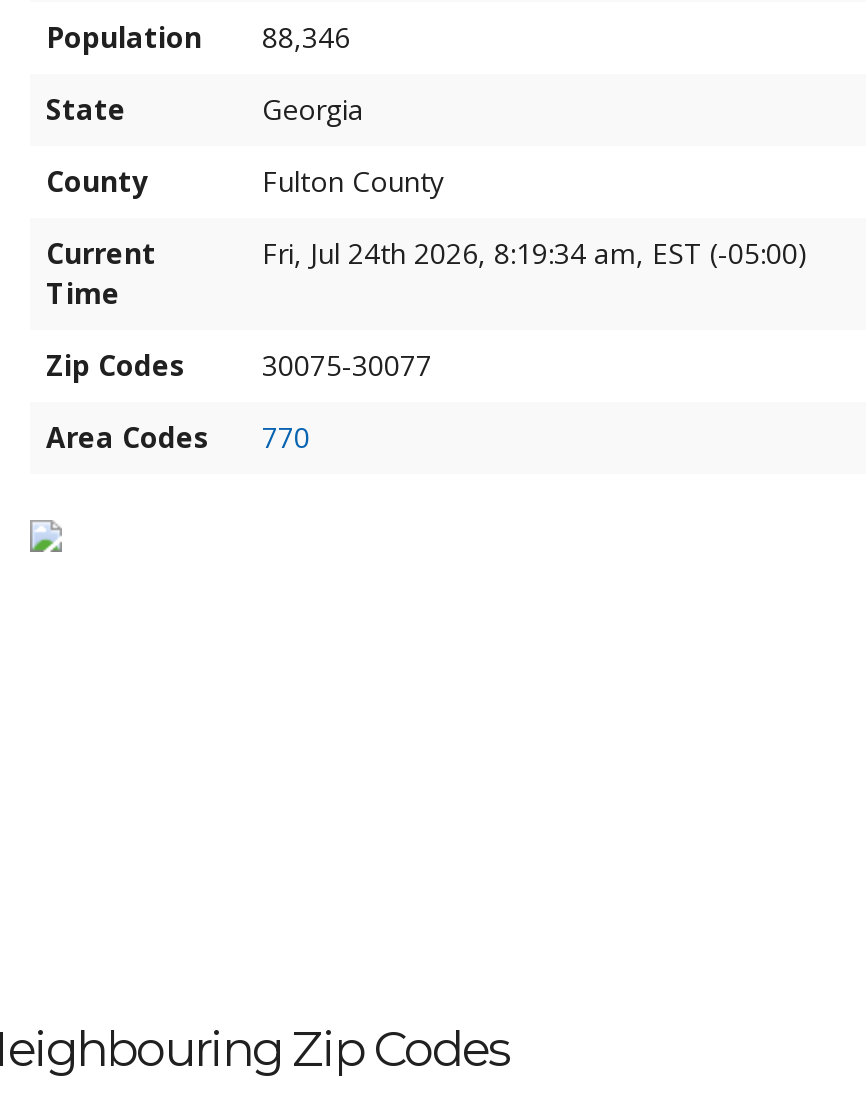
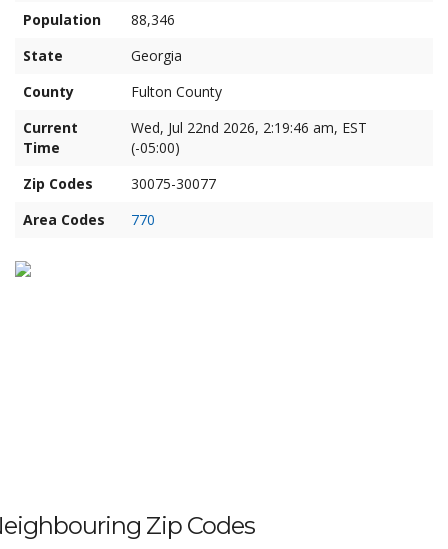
- Fri, Jul 24th 2026, 8:19:34 am, EST (-05:00)
+ Wed, Jul 22nd 2026, 2:19:46 am, EST
+ (-05:00)
